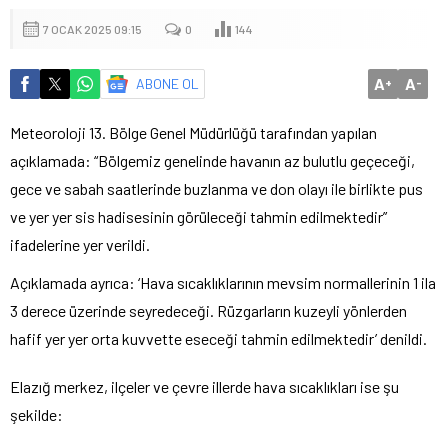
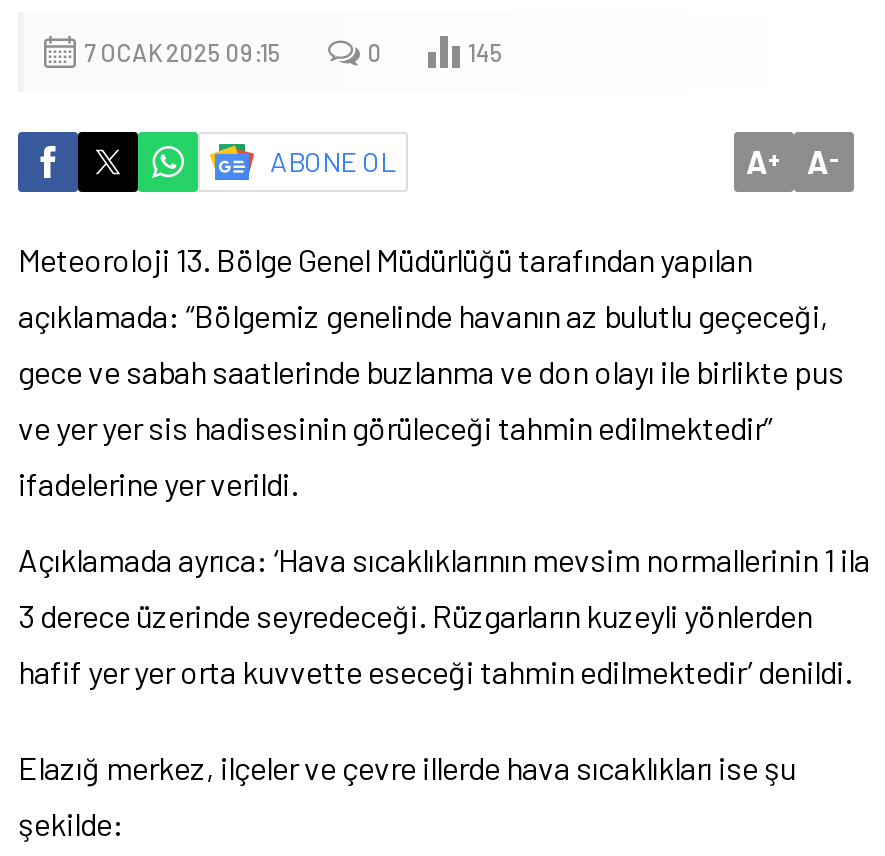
- 144
+ 145
